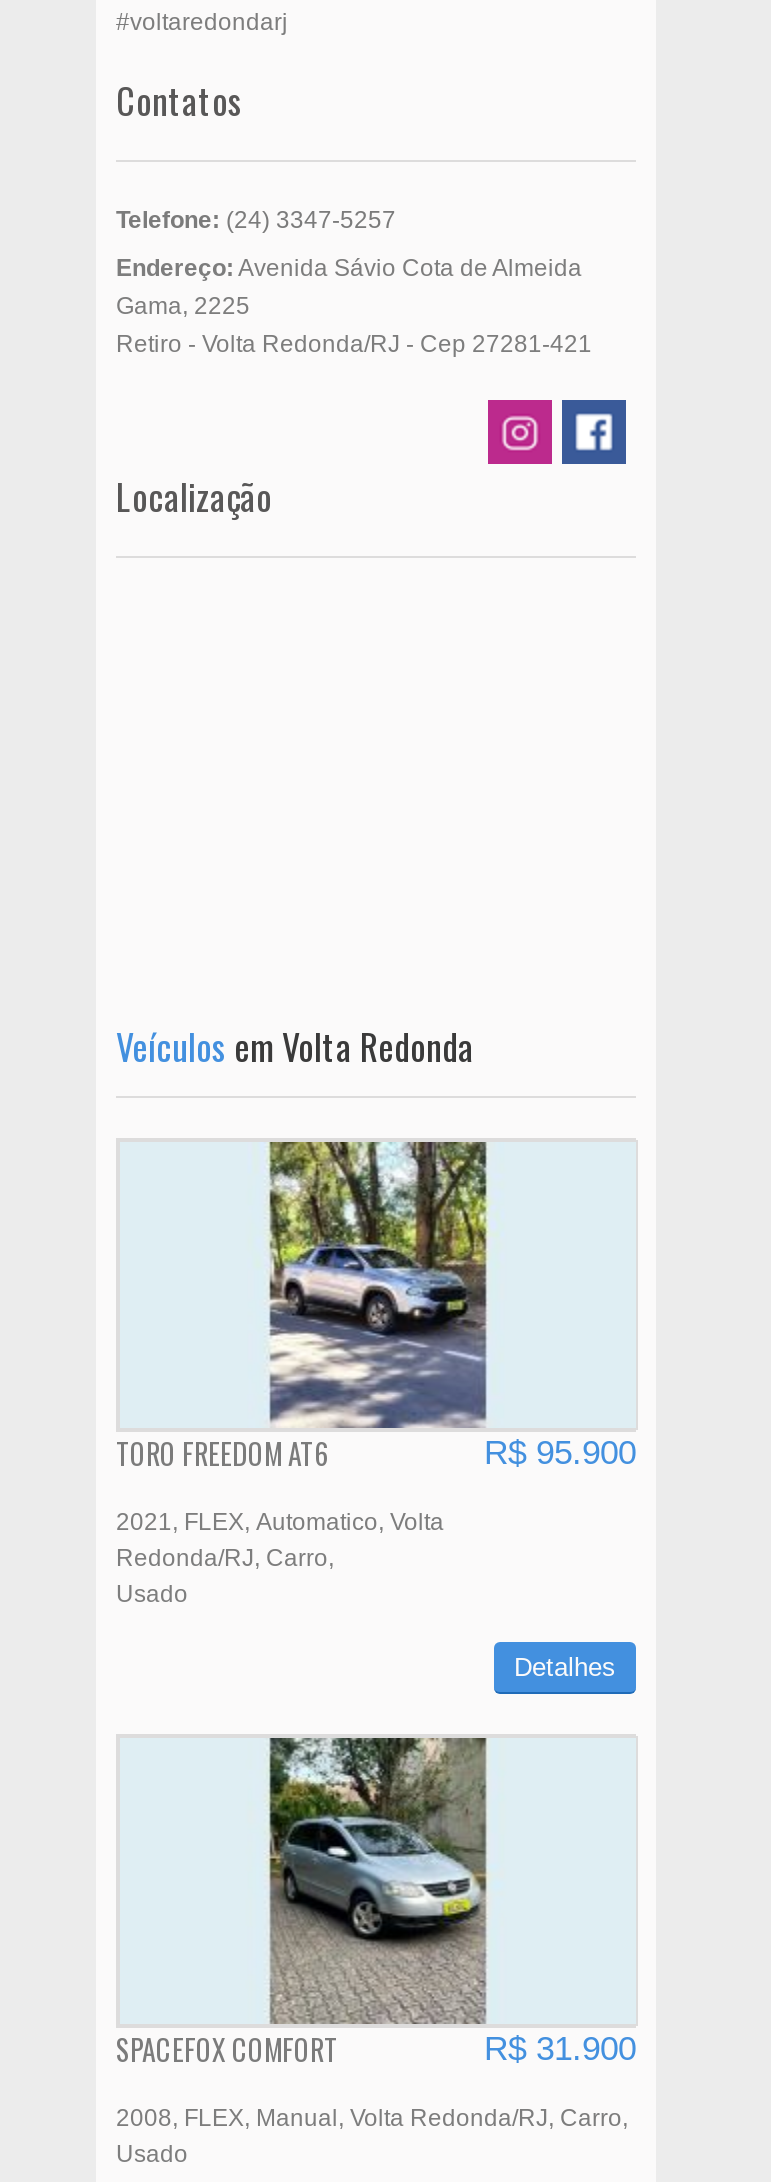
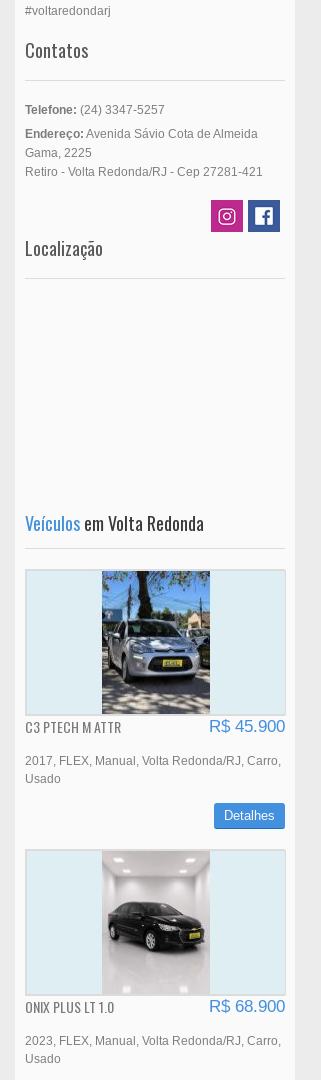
- [image]
- TORO FREEDOM AT6
- R$ 95.900
+ [image]
+ C3 PTECH M ATTR
+ R$ 45.900

- 2021 FLEX Automatico Volta
- Redonda/RJ Carro
+ 2017 FLEX Manual Volta Redonda/RJ Carro

- [image]
- SPACEFOX COMFORT
- R$ 31.900
+ [image]
+ ONIX PLUS LT 1.0
+ R$ 68.900

- 2008 FLEX Manual Volta Redonda/RJ Carro
+ 2023 FLEX Manual Volta Redonda/RJ Carro
